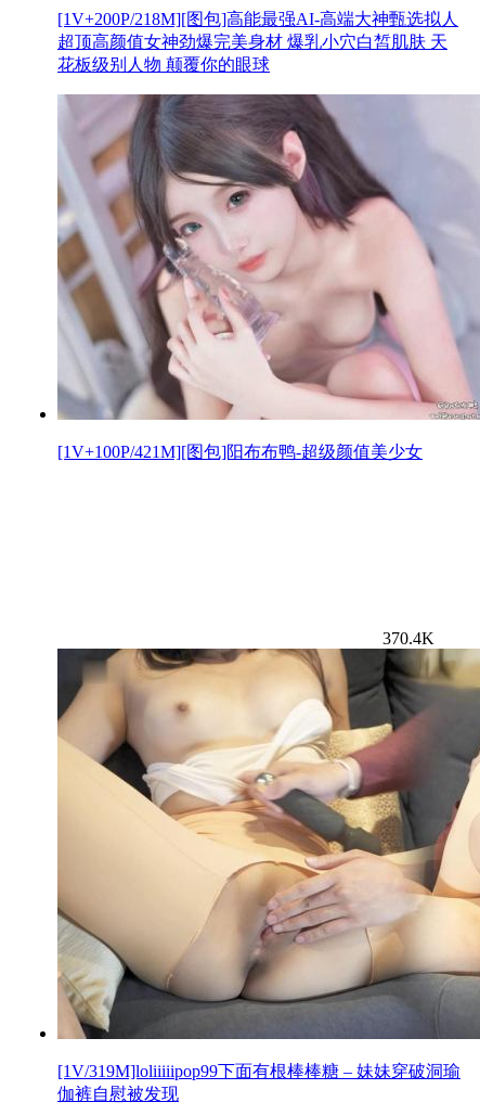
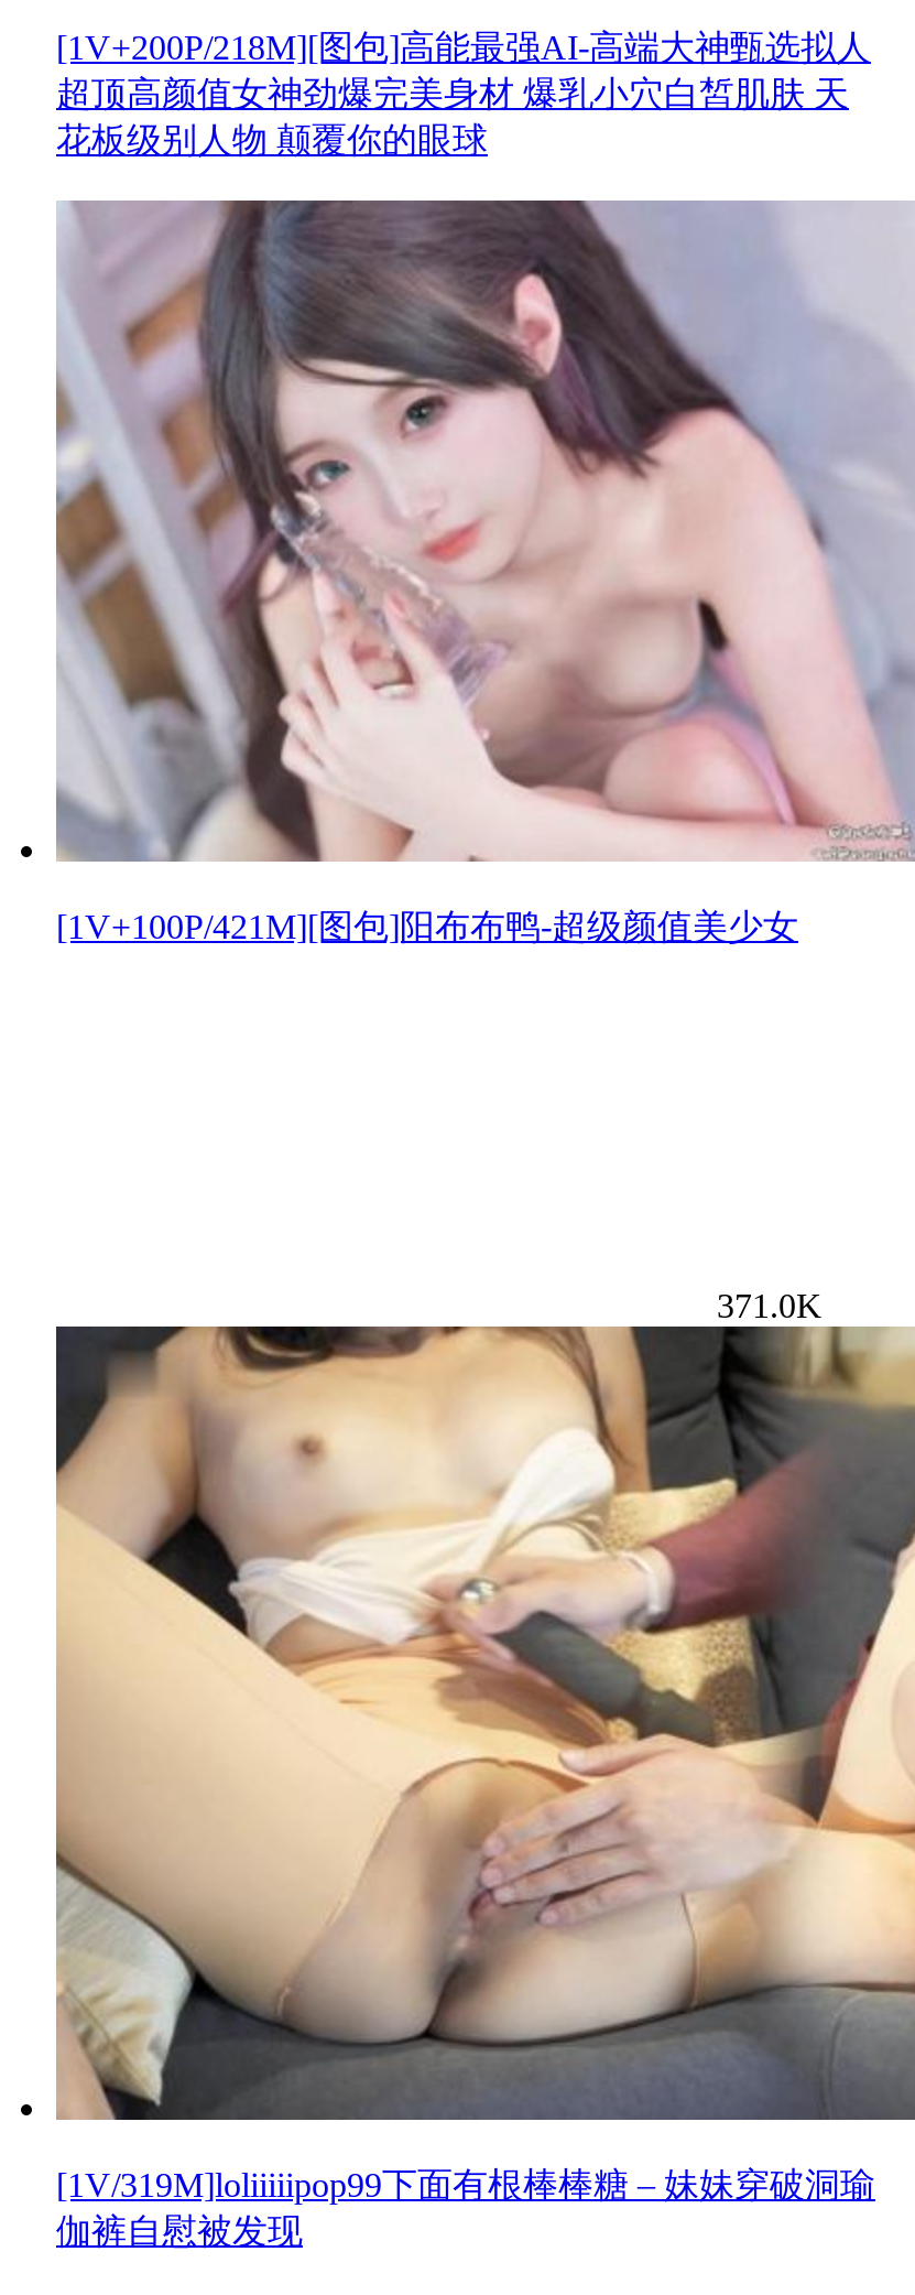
- 370.4K
+ 371.0K
